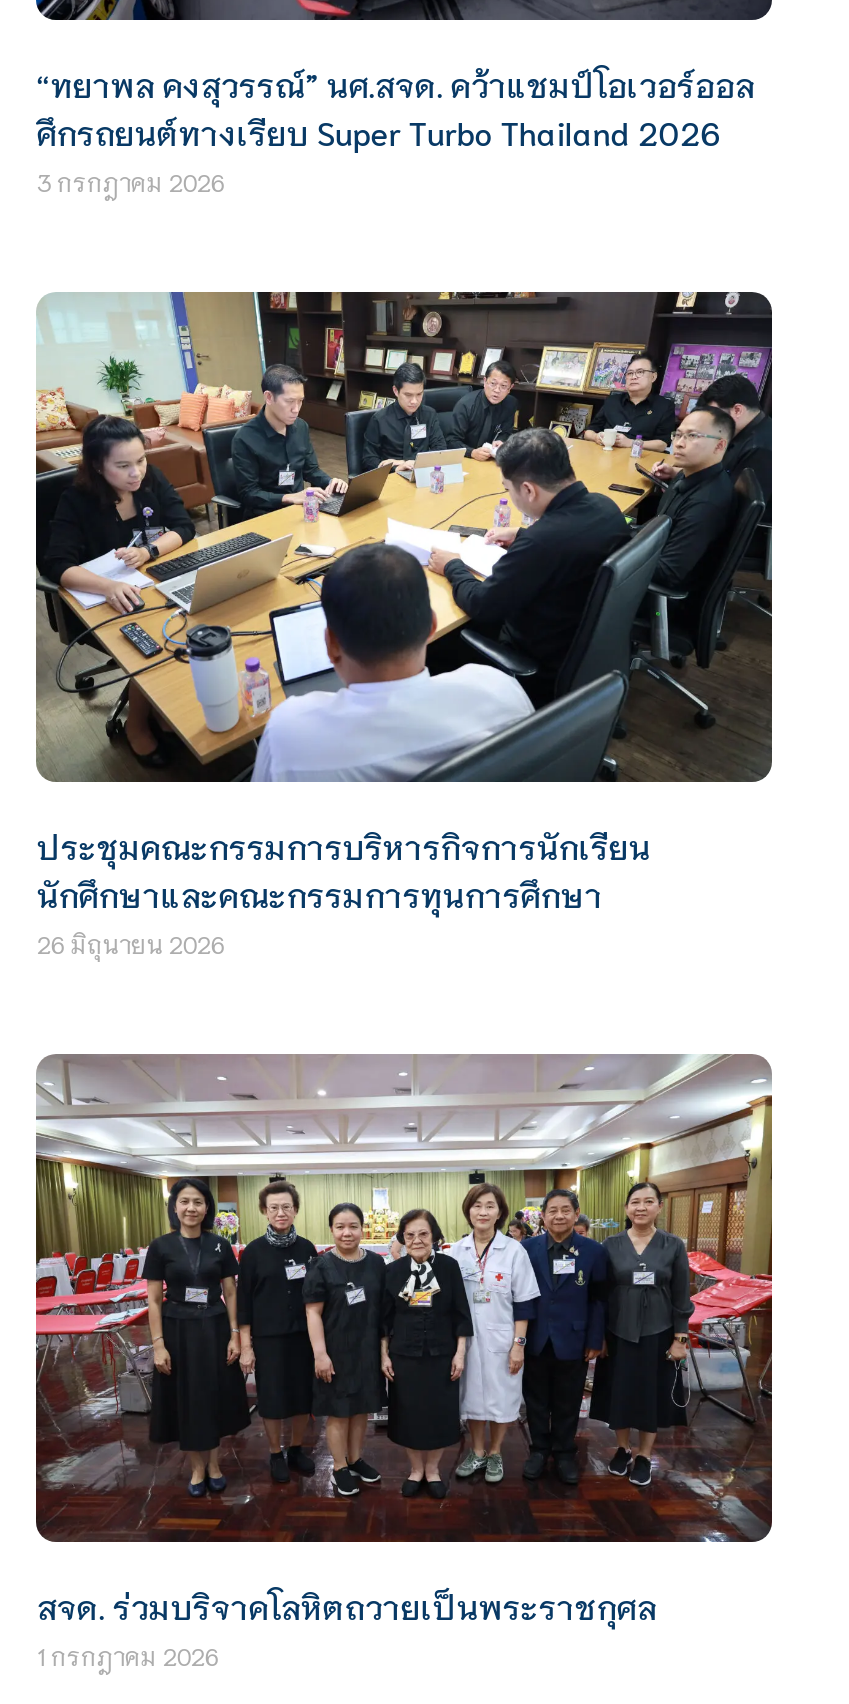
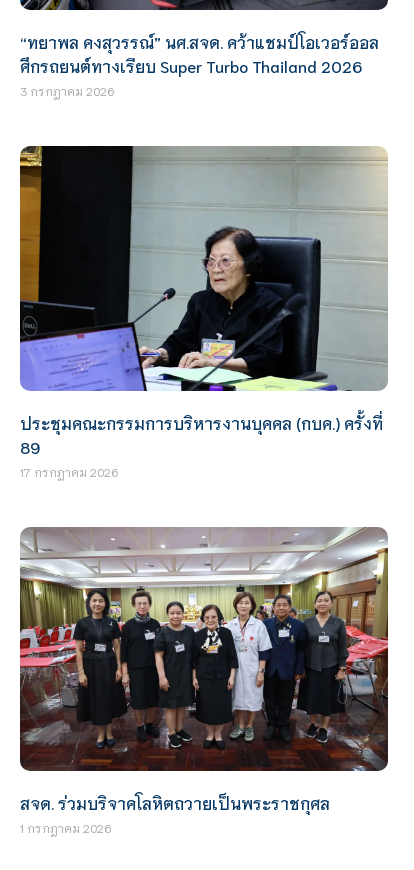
- [image]
- ประชุมคณะกรรมการบริหารกิจการนักเรียน
- นักศึกษาและคณะกรรมการทุนการศึกษา
- 26 มิถุนายน 2026
+ [image]
+ ประชุมคณะกรรมการบริหารงานบุคคล (กบค.) ครั้งที่
+ 89
+ 17 กรกฎาคม 2026
